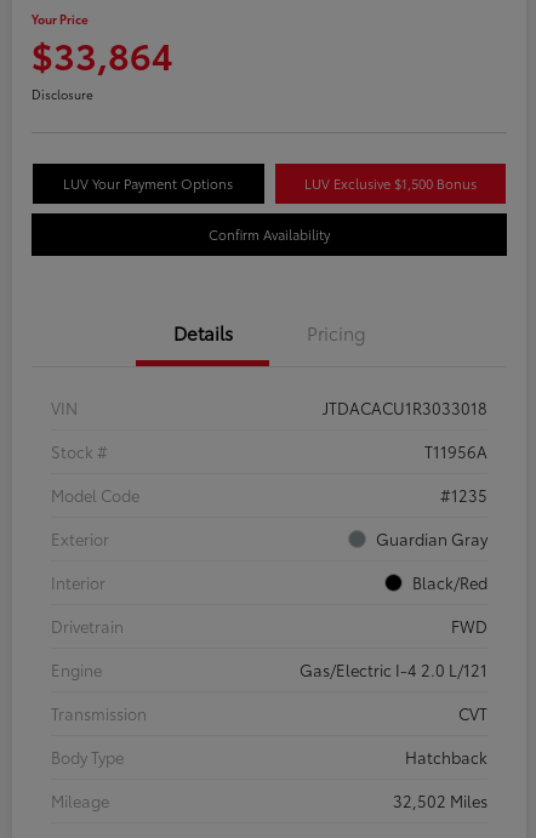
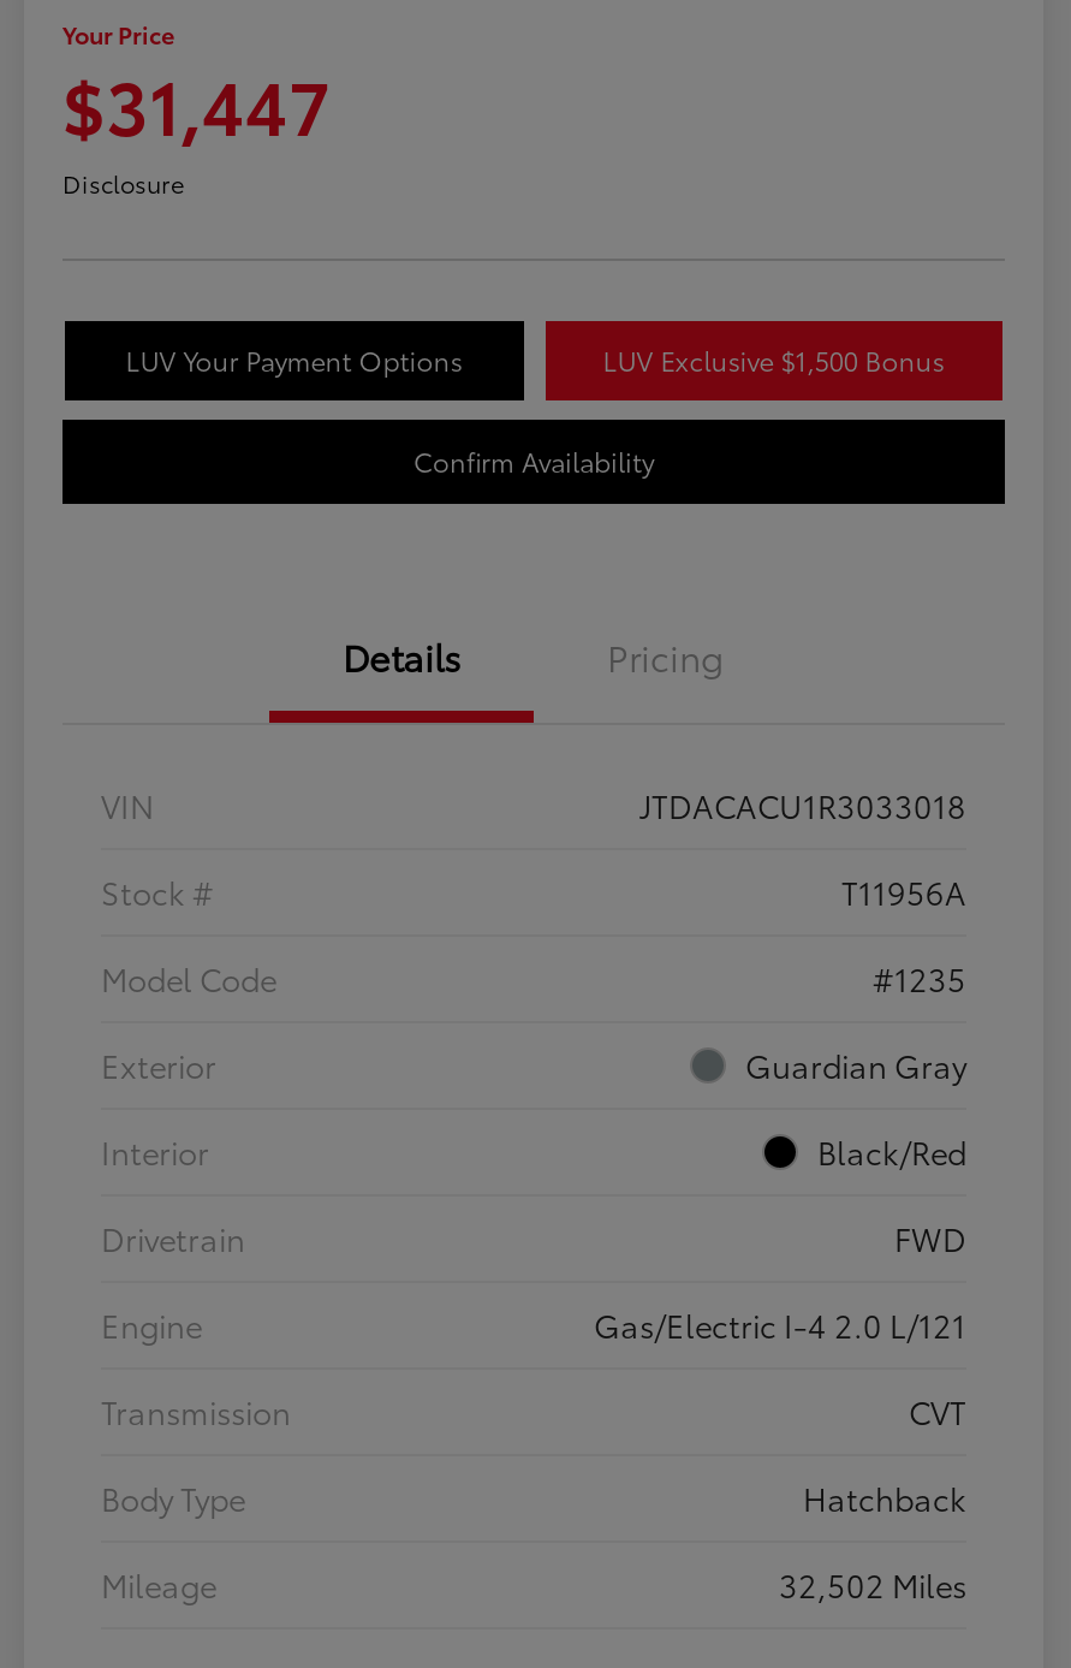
- $33,864
+ $31,447
